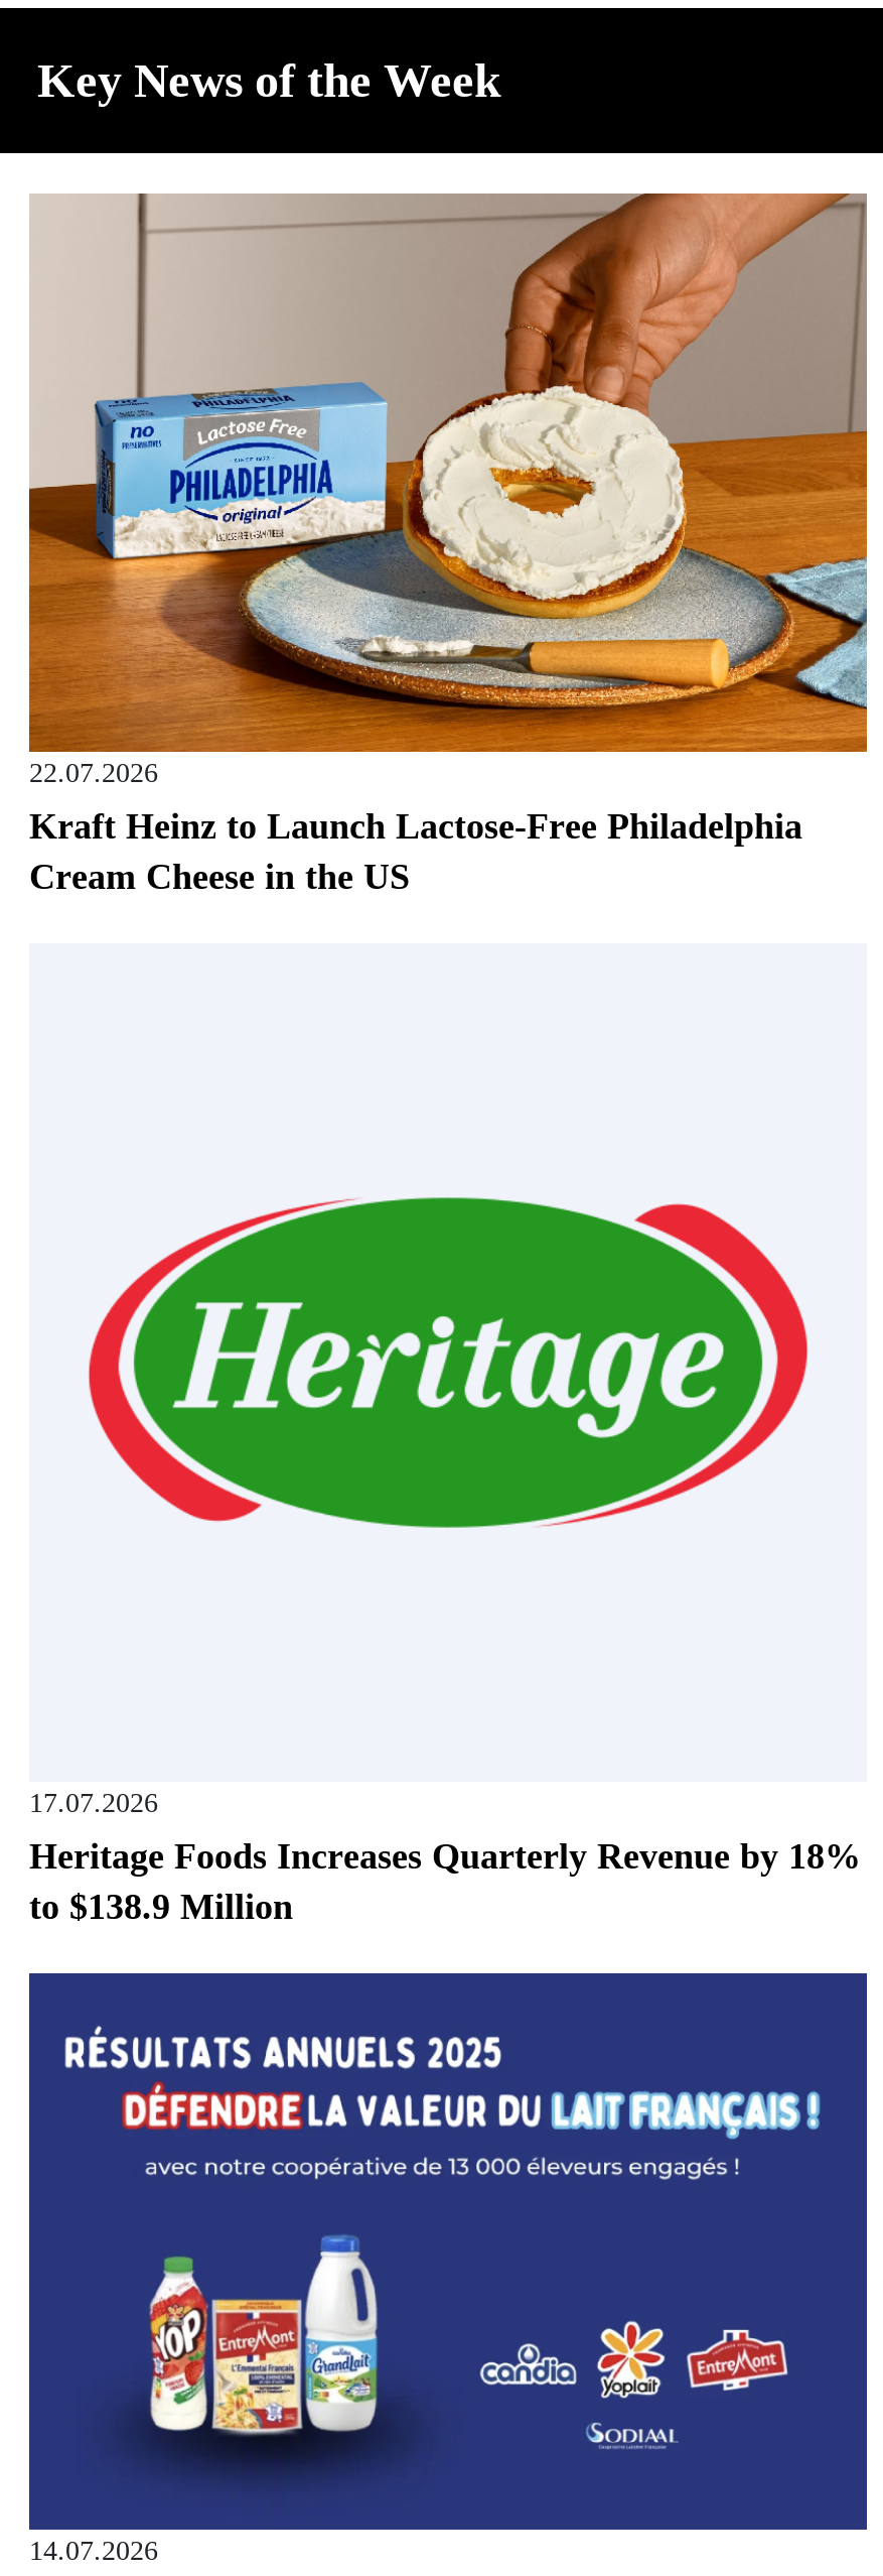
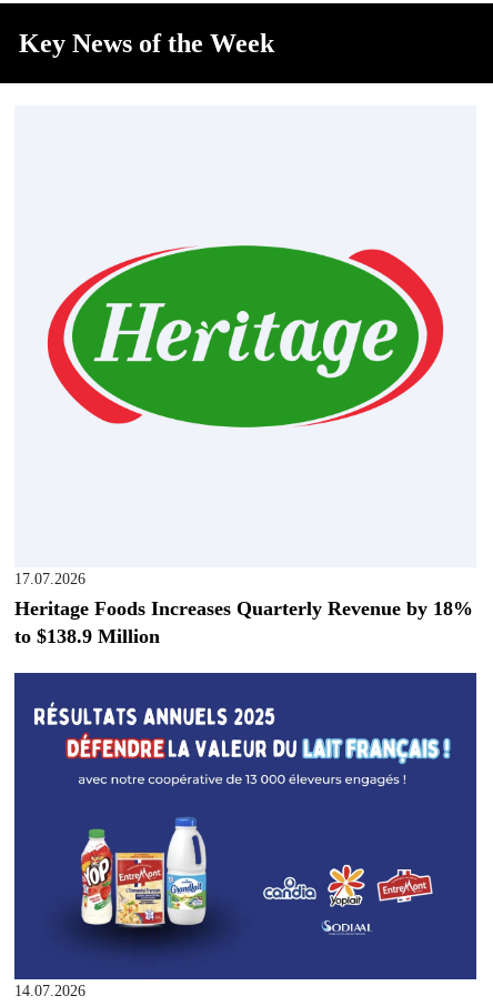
- [image]
- 22.07.2026
- Kraft Heinz to Launch Lactose-Free Philadelphia
- Cream Cheese in the US
